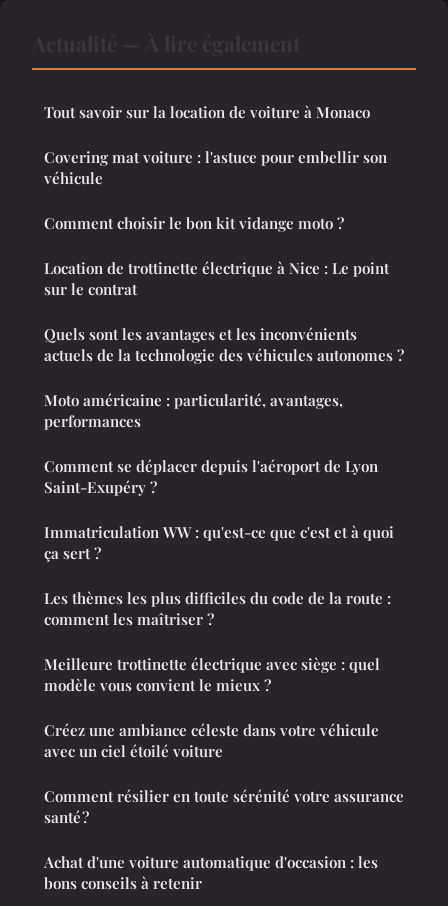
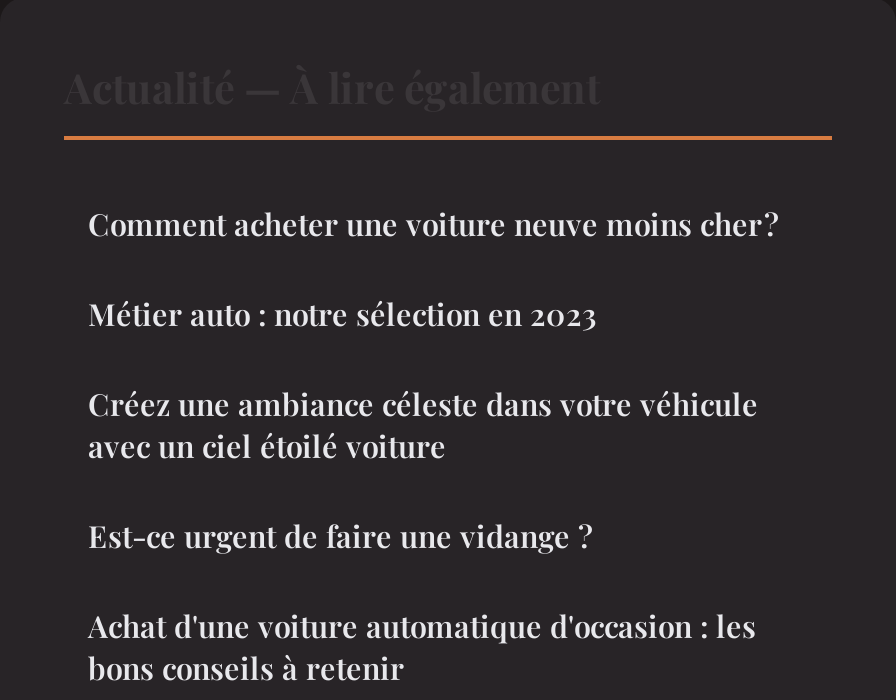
- Tout savoir sur la location de voiture à Monaco
- Covering mat voiture : l'astuce pour embellir son
- véhicule
- Comment choisir le bon kit vidange moto ?
- Location de trottinette électrique à Nice : Le point
- sur le contrat
- Quels sont les avantages et les inconvénients
- actuels de la technologie des véhicules autonomes ?
- Moto américaine : particularité, avantages,
- performances
- Comment se déplacer depuis l'aéroport de Lyon
- Saint-Exupéry ?
- Immatriculation WW : qu'est-ce que c'est et à quoi
- ça sert ?
- Les thèmes les plus difficiles du code de la route :
- comment les maîtriser ?
- Meilleure trottinette électrique avec siège : quel
- modèle vous convient le mieux ?
+ Comment acheter une voiture neuve moins cher ?
+ Métier auto : notre sélection en 2023

- Comment résilier en toute sérénité votre assurance
- santé ?
+ Est-ce urgent de faire une vidange ?
